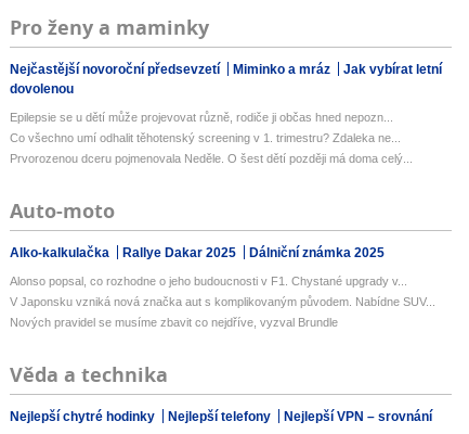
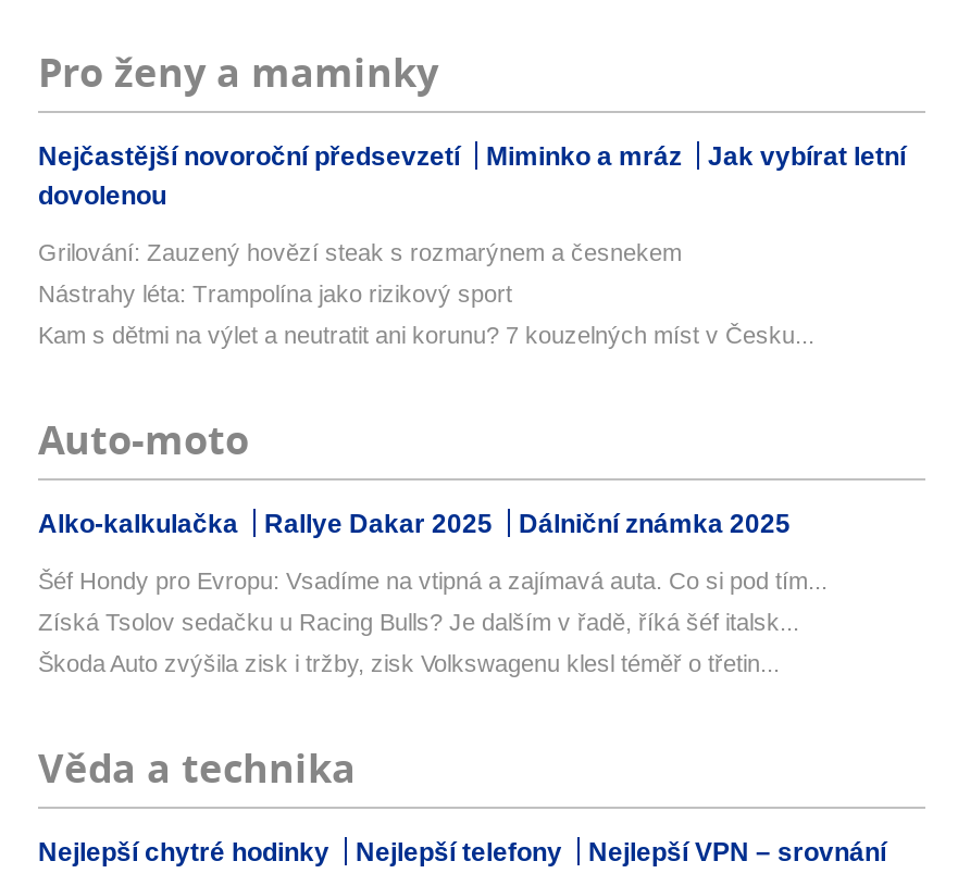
- Epilepsie se u dětí může projevovat různě, rodiče ji občas hned nepozn...
+ Grilování: Zauzený hovězí steak s rozmarýnem a česnekem

- Co všechno umí odhalit těhotenský screening v 1. trimestru? Zdaleka ne...
+ Nástrahy léta: Trampolína jako rizikový sport

- Prvorozenou dceru pojmenovala Neděle. O šest dětí později má doma celý...
+ Kam s dětmi na výlet a neutratit ani korunu? 7 kouzelných míst v Česku...

- Alonso popsal, co rozhodne o jeho budoucnosti v F1. Chystané upgrady v...
+ Šéf Hondy pro Evropu: Vsadíme na vtipná a zajímavá auta. Co si pod tím...

- V Japonsku vzniká nová značka aut s komplikovaným původem. Nabídne SUV...
+ Získá Tsolov sedačku u Racing Bulls? Je dalším v řadě, říká šéf italsk...

- Nových pravidel se musíme zbavit co nejdříve, vyzval Brundle
+ Škoda Auto zvýšila zisk i tržby, zisk Volkswagenu klesl téměř o třetin...
